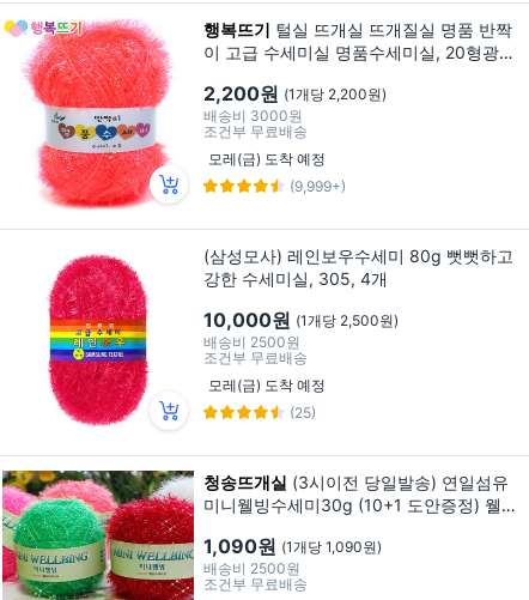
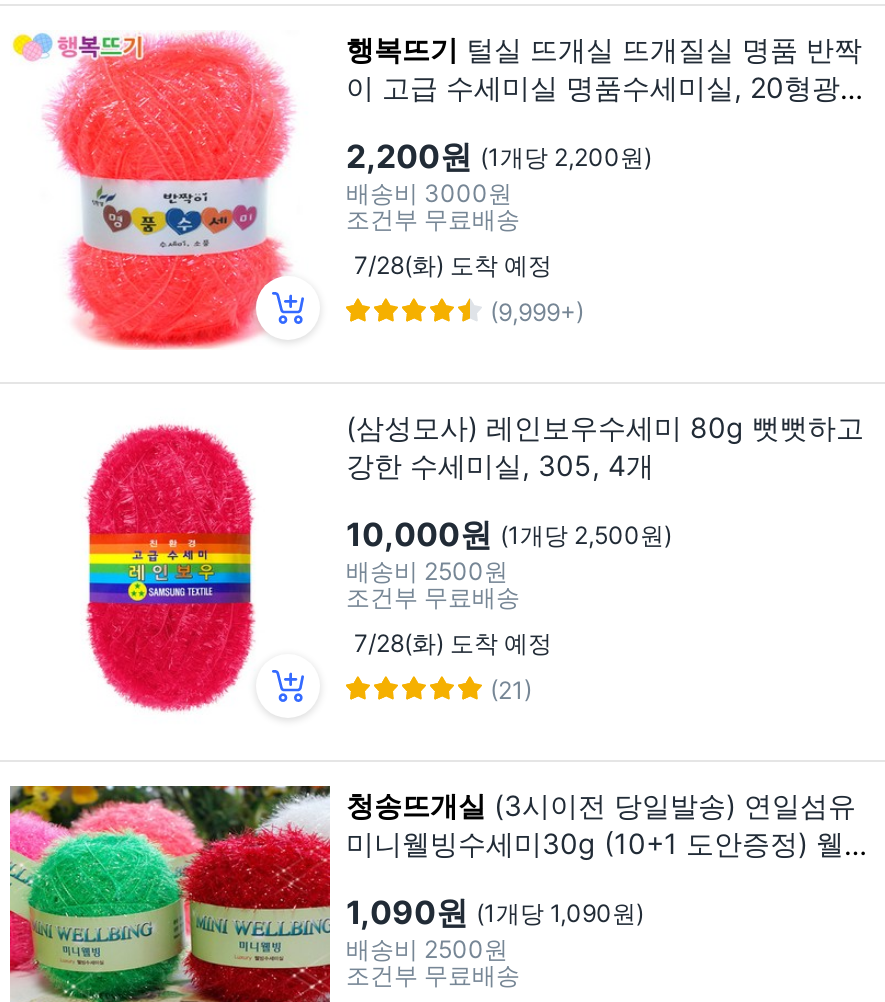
- 모레(금) 도착 예정
+ 7/28(화) 도착 예정

- 모레(금) 도착 예정
+ 7/28(화) 도착 예정

- (25)
+ (21)
